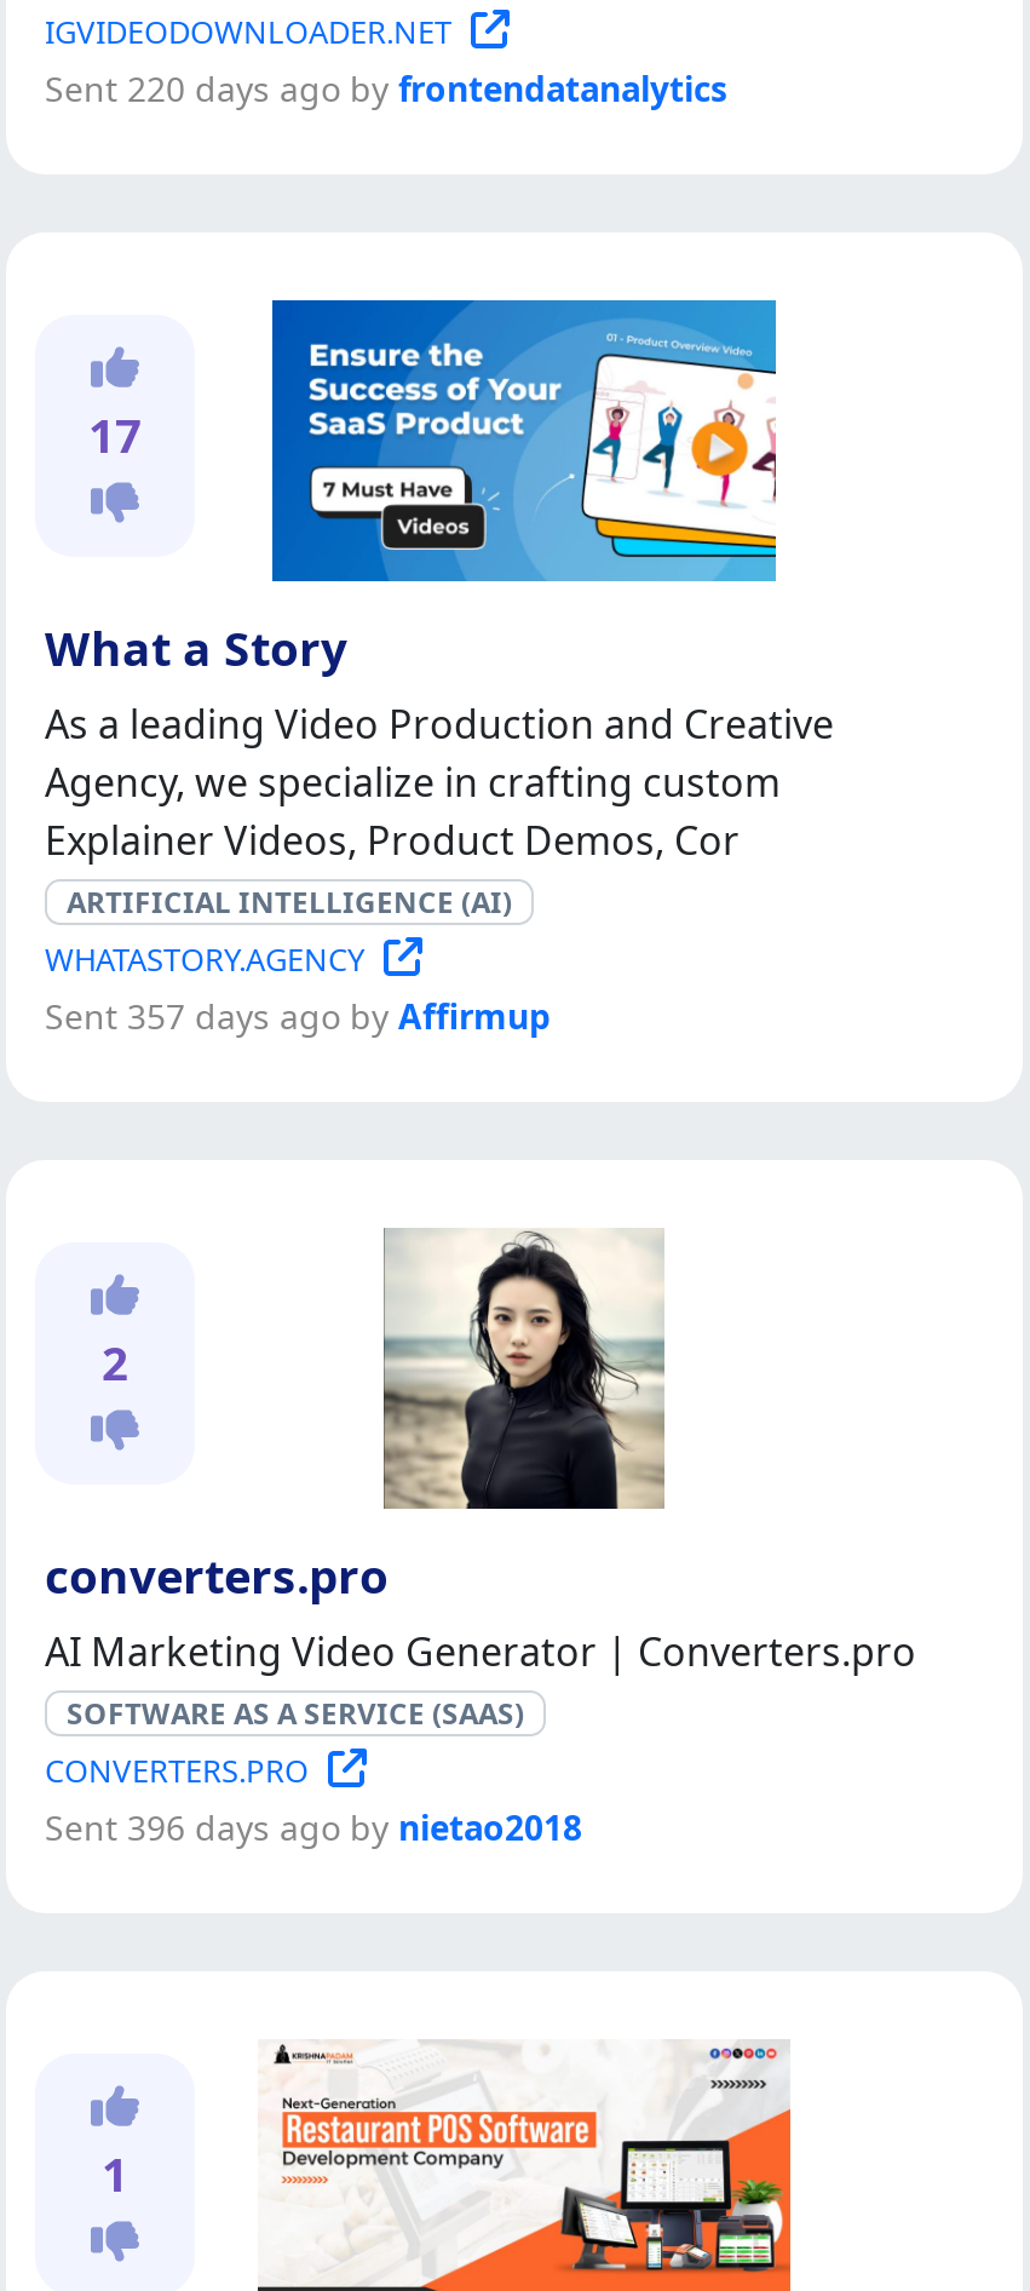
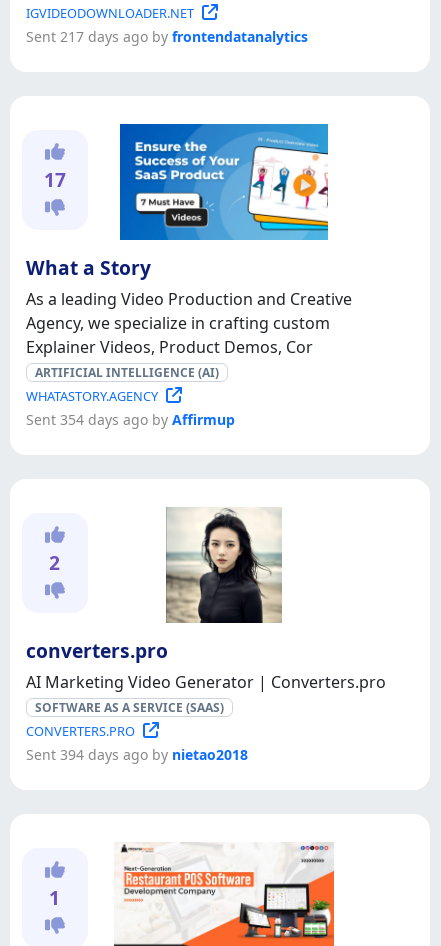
- Sent 220 days ago by frontendatanalytics
+ Sent 217 days ago by frontendatanalytics

- Sent 357 days ago by Affirmup
+ Sent 354 days ago by Affirmup

- Sent 396 days ago by nietao2018
+ Sent 394 days ago by nietao2018
